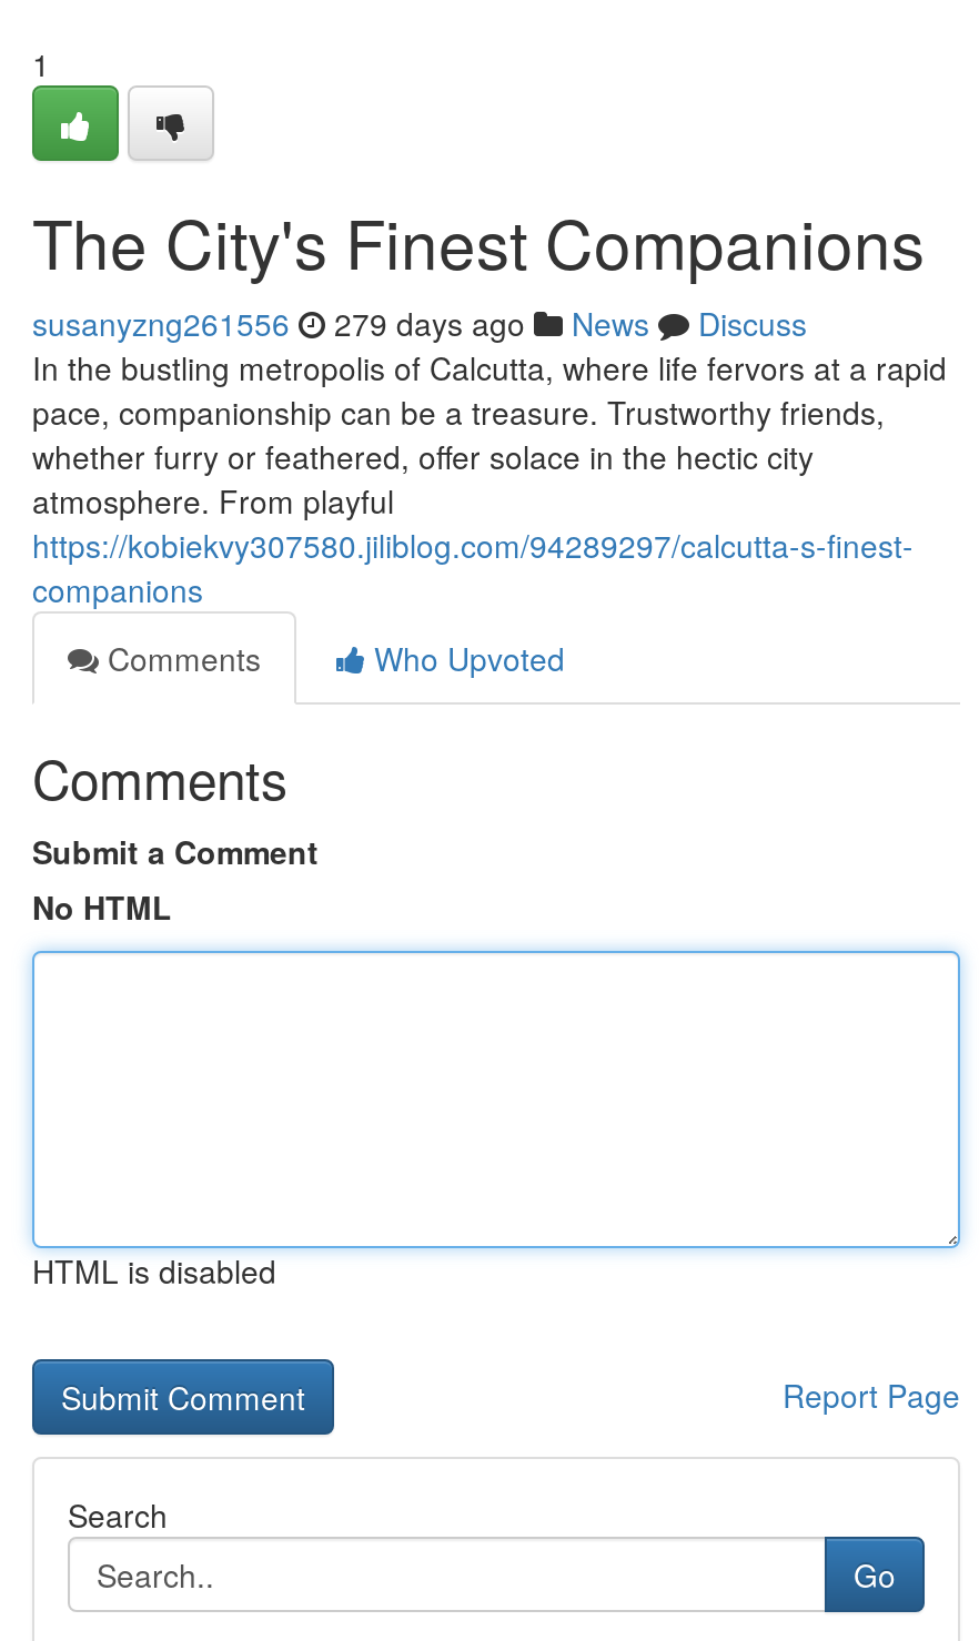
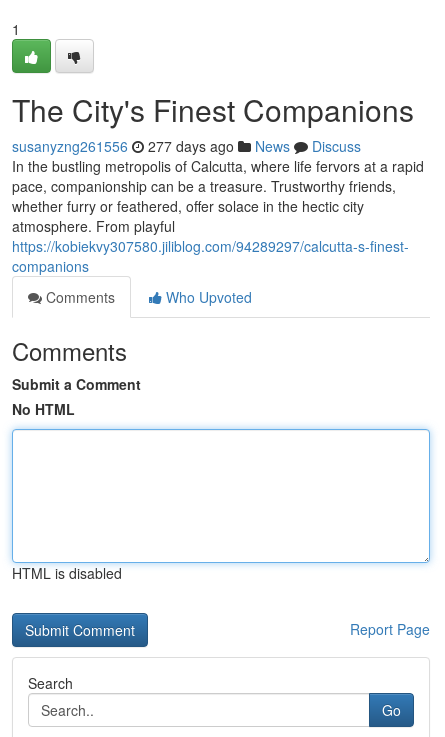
- susanyzng261556 279 days ago News Discuss
+ susanyzng261556 277 days ago News Discuss
